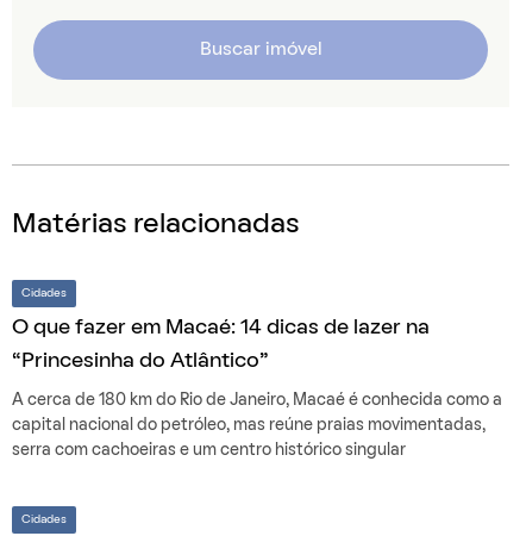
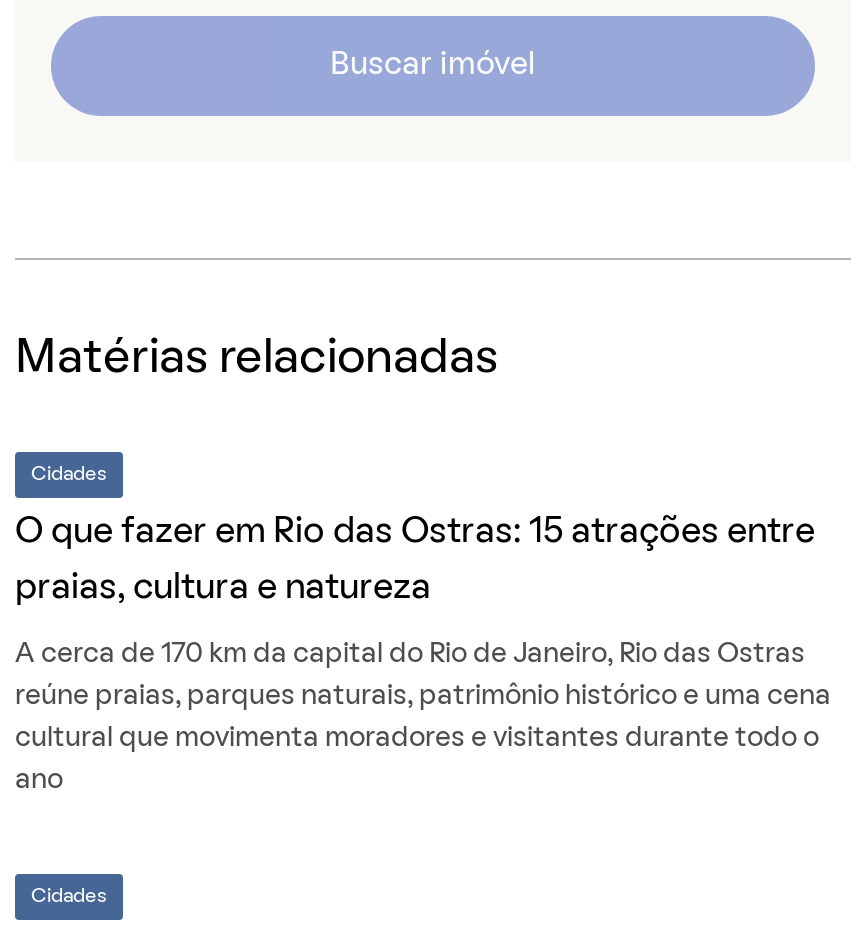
- O que fazer em Macaé: 14 dicas de lazer na
- “Princesinha do Atlântico”
- A cerca de 180 km do Rio de Janeiro, Macaé é conhecida como a
- capital nacional do petróleo, mas reúne praias movimentadas,
- serra com cachoeiras e um centro histórico singular
+ O que fazer em Rio das Ostras: 15 atrações entre
+ praias, cultura e natureza
+ A cerca de 170 km da capital do Rio de Janeiro, Rio das Ostras
+ reúne praias, parques naturais, patrimônio histórico e uma cena
+ cultural que movimenta moradores e visitantes durante todo o
+ ano
